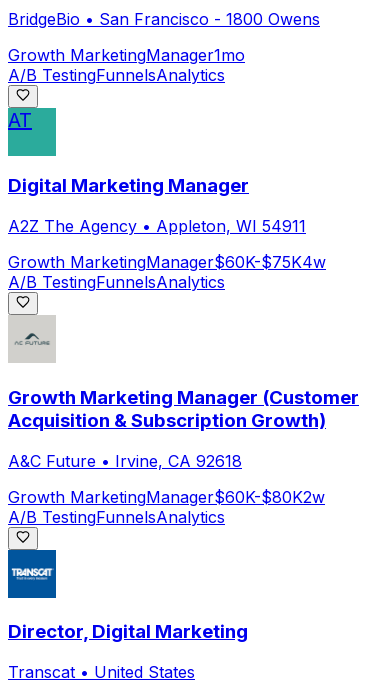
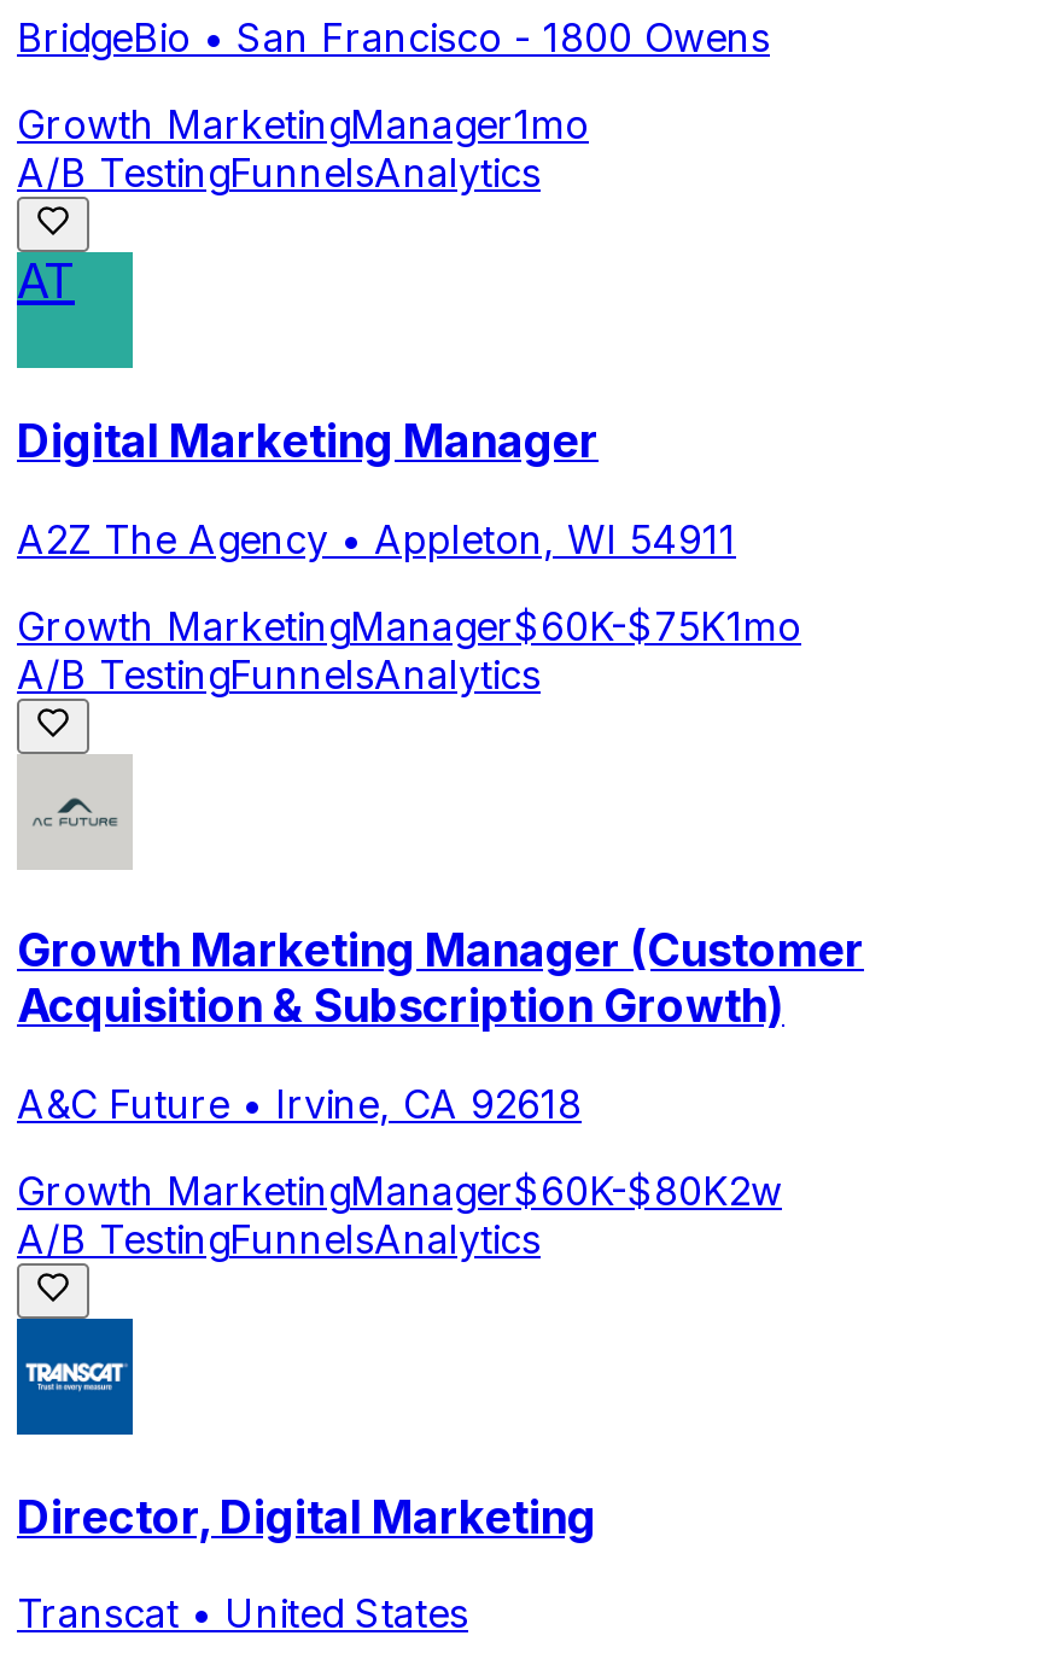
- Growth MarketingManager$60K-$75K4w
+ Growth MarketingManager$60K-$75K1mo
